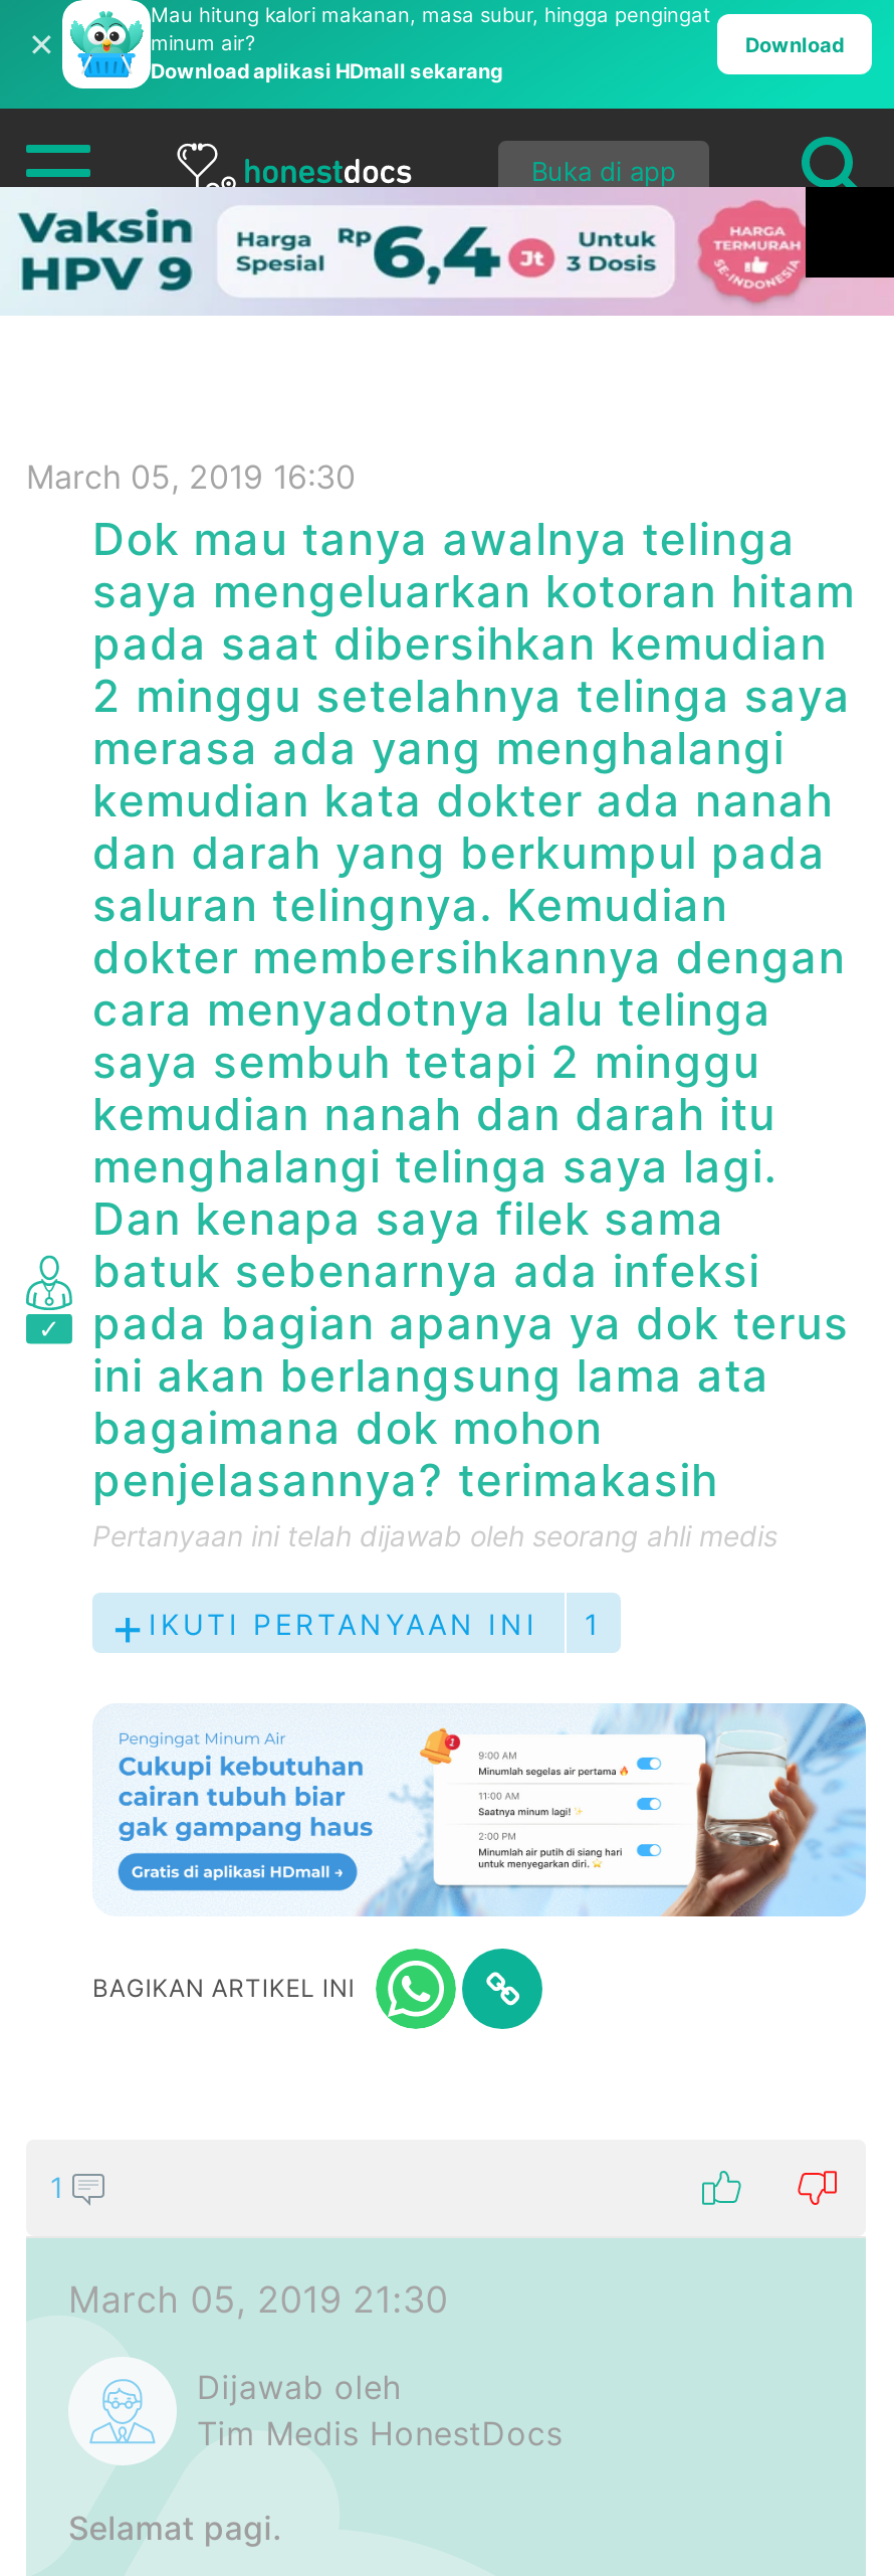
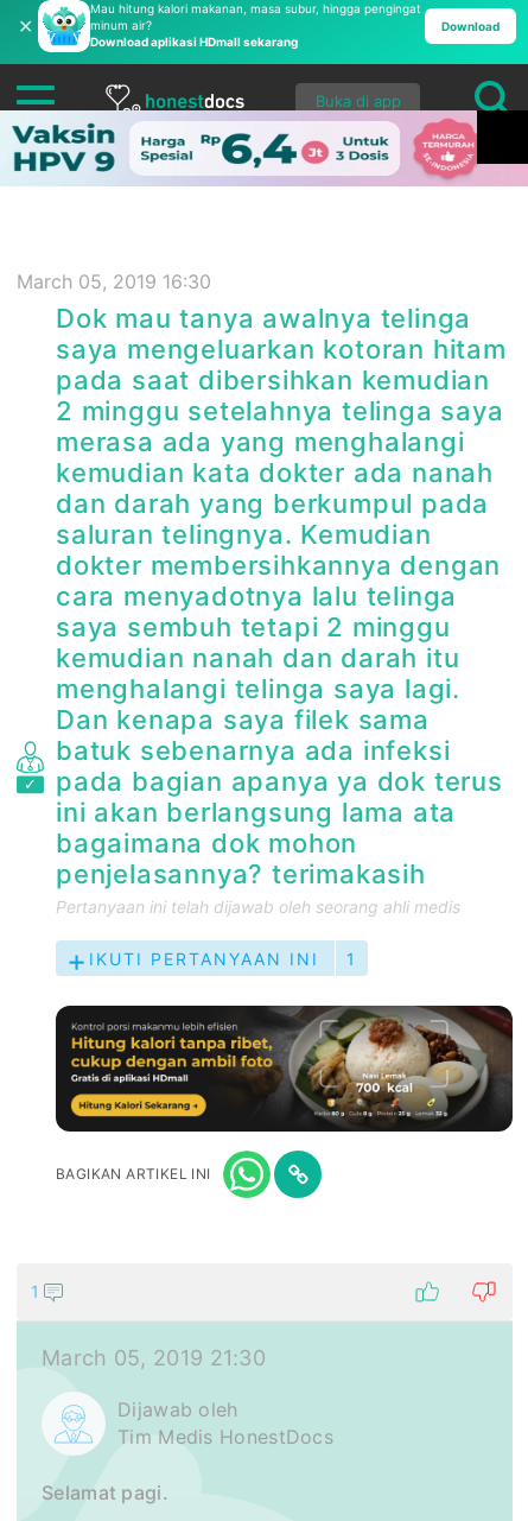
- [image]
+ [image]
